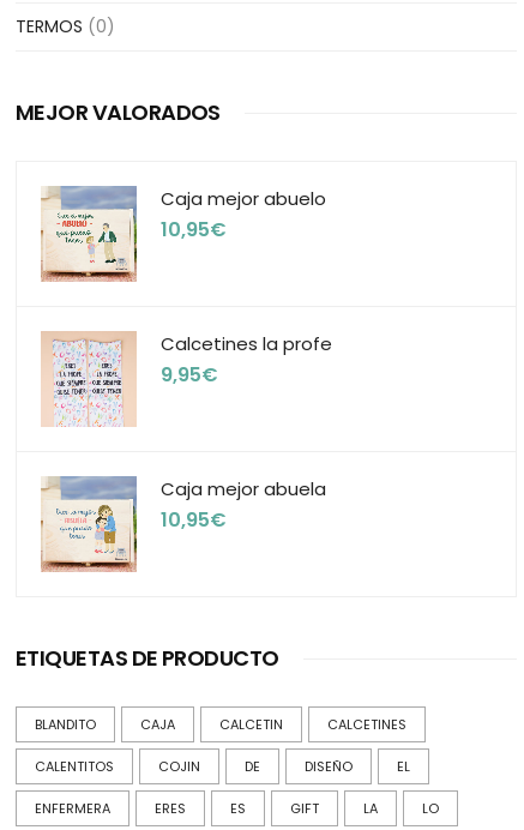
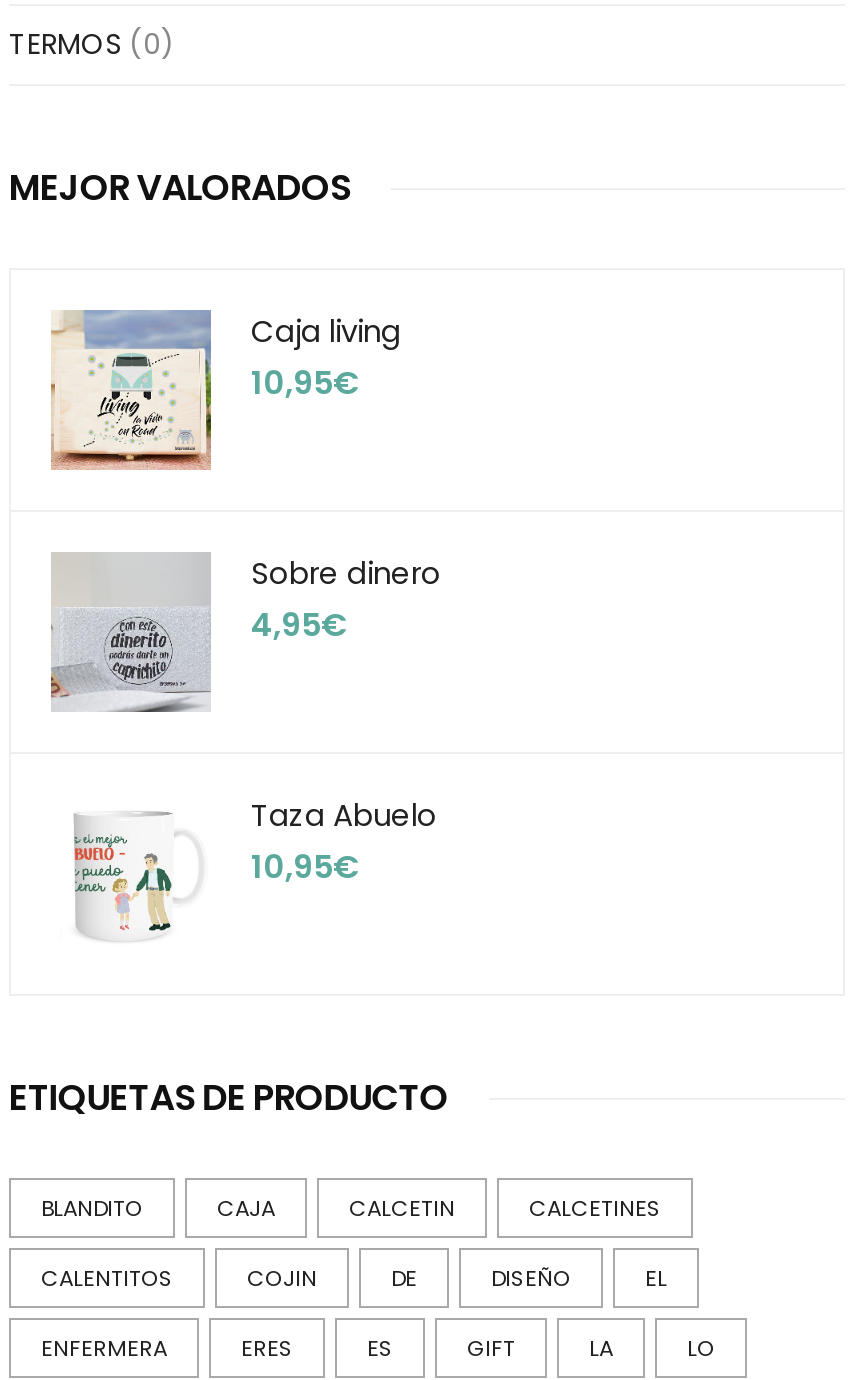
- Caja mejor abuelo
+ Caja living

- [image]
+ [image]

- [image]
- Calcetines la profe
- 9,95€
+ [image]
+ Sobre dinero
+ 4,95€

- [image]
- Caja mejor abuela
+ [image]
+ Taza Abuelo
